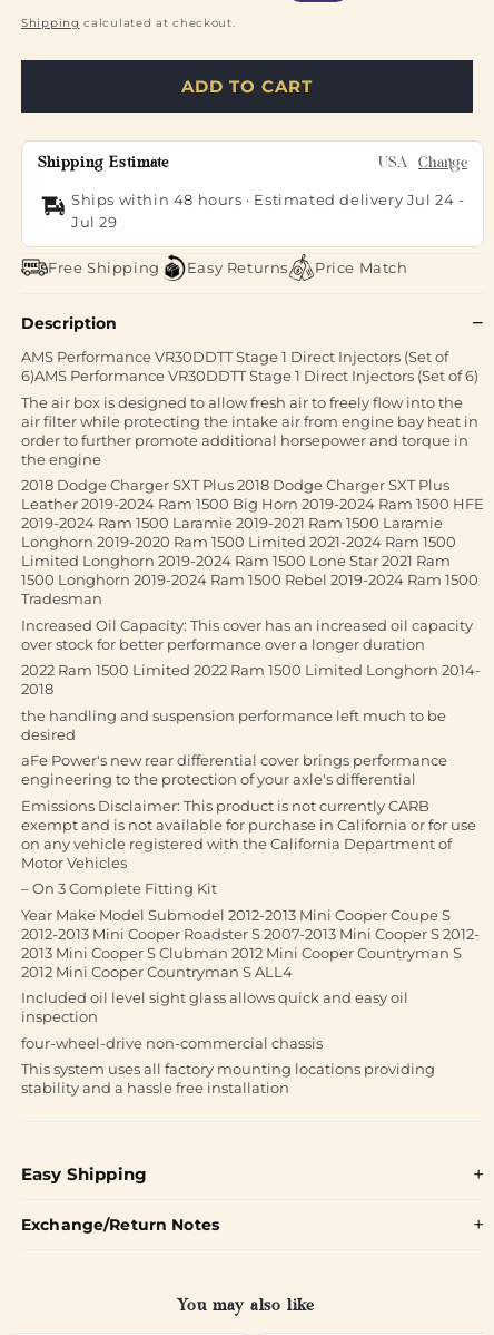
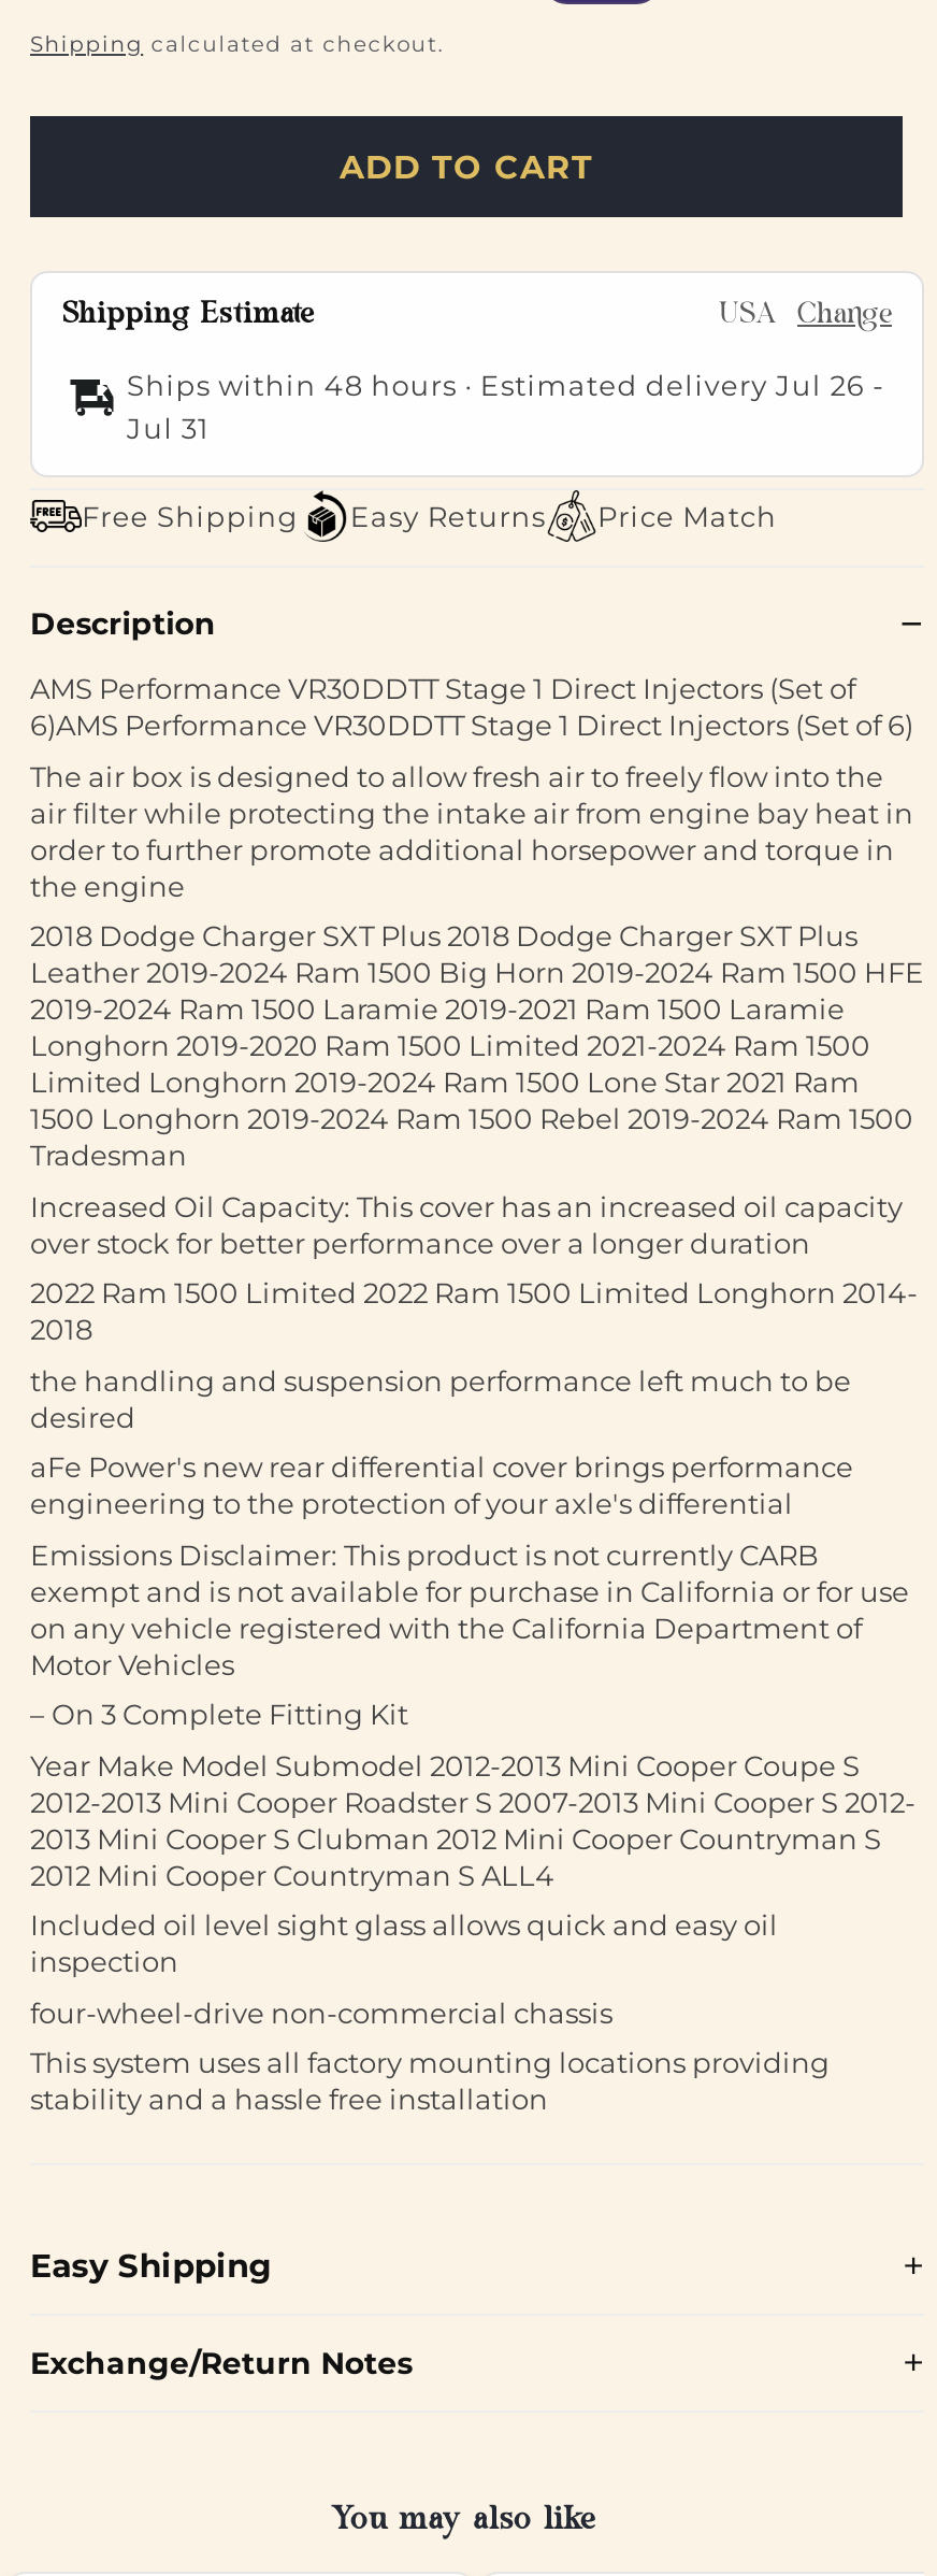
- Ships within 48 hours · Estimated delivery Jul 24 -
+ Ships within 48 hours · Estimated delivery Jul 26 -

- Jul 29
+ Jul 31
